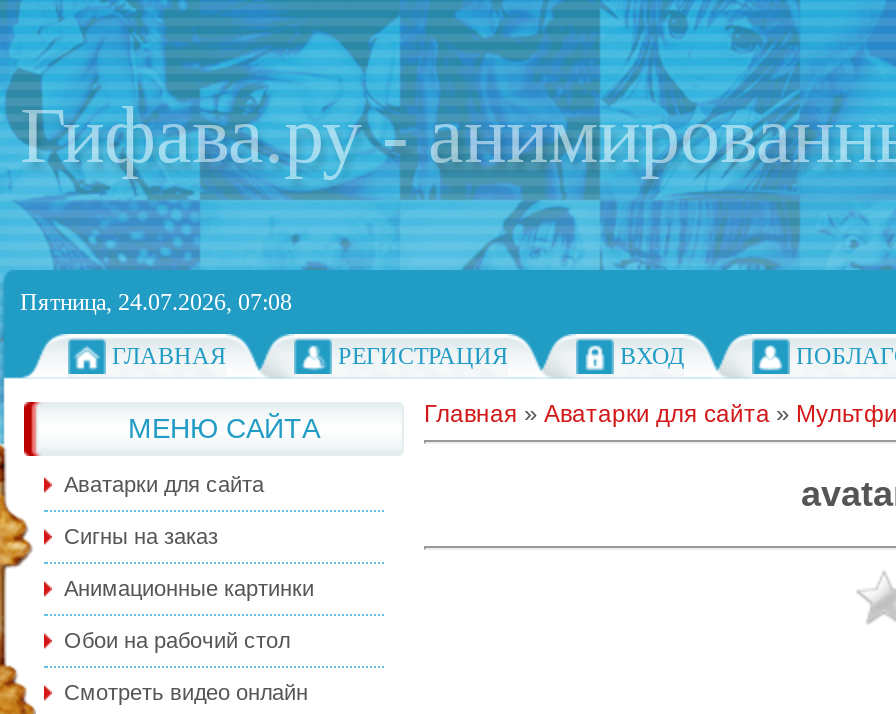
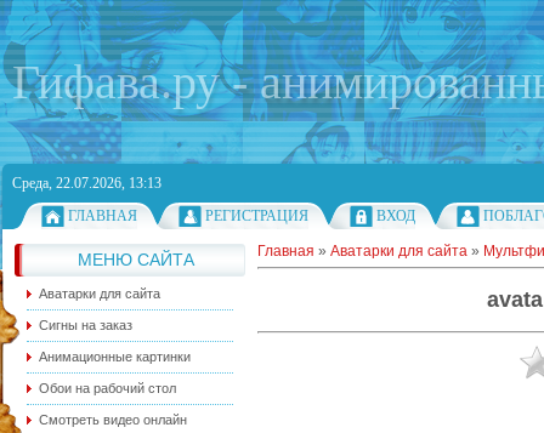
- Пятница, 24.07.2026, 07:08
+ Среда, 22.07.2026, 13:13
